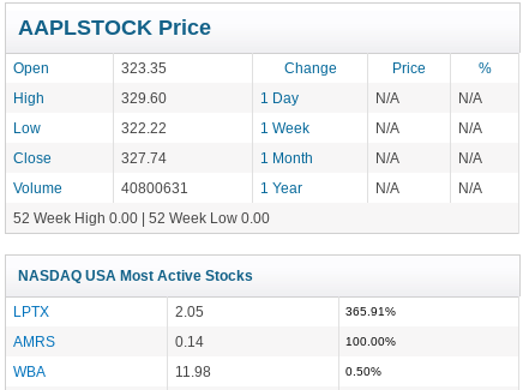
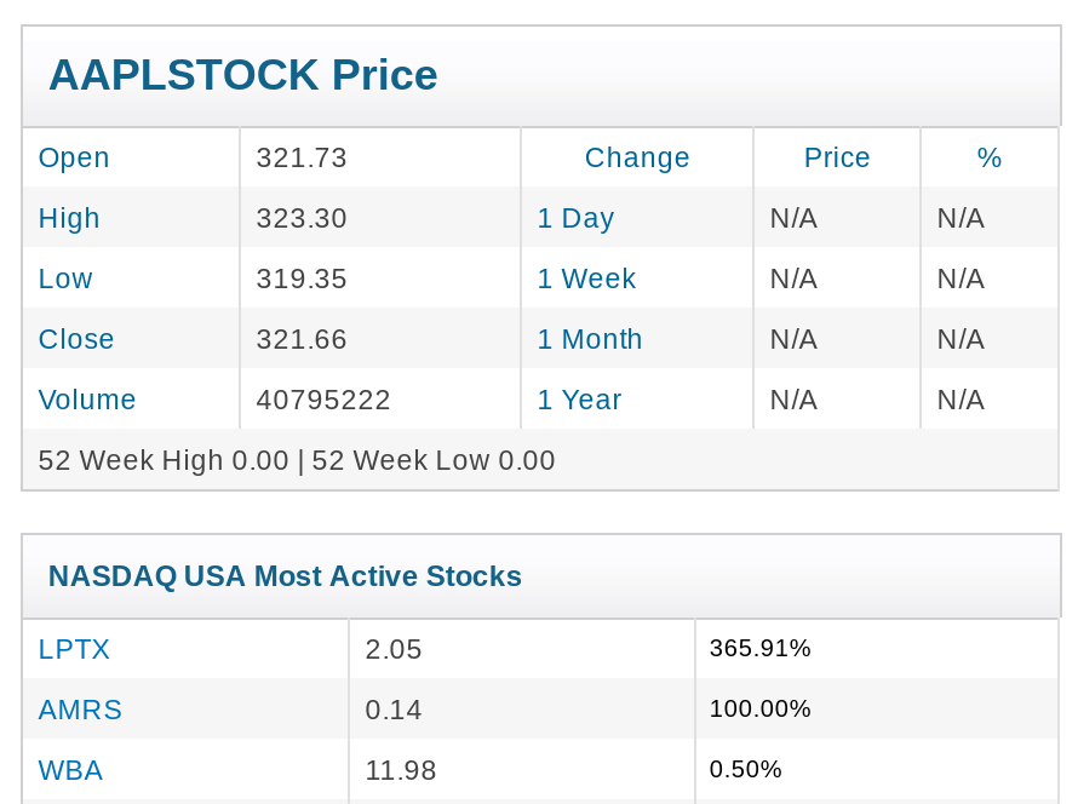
- 323.35
+ 321.73

- 329.60
+ 323.30

- 322.22
+ 319.35

- 327.74
+ 321.66

- 40800631
+ 40795222
